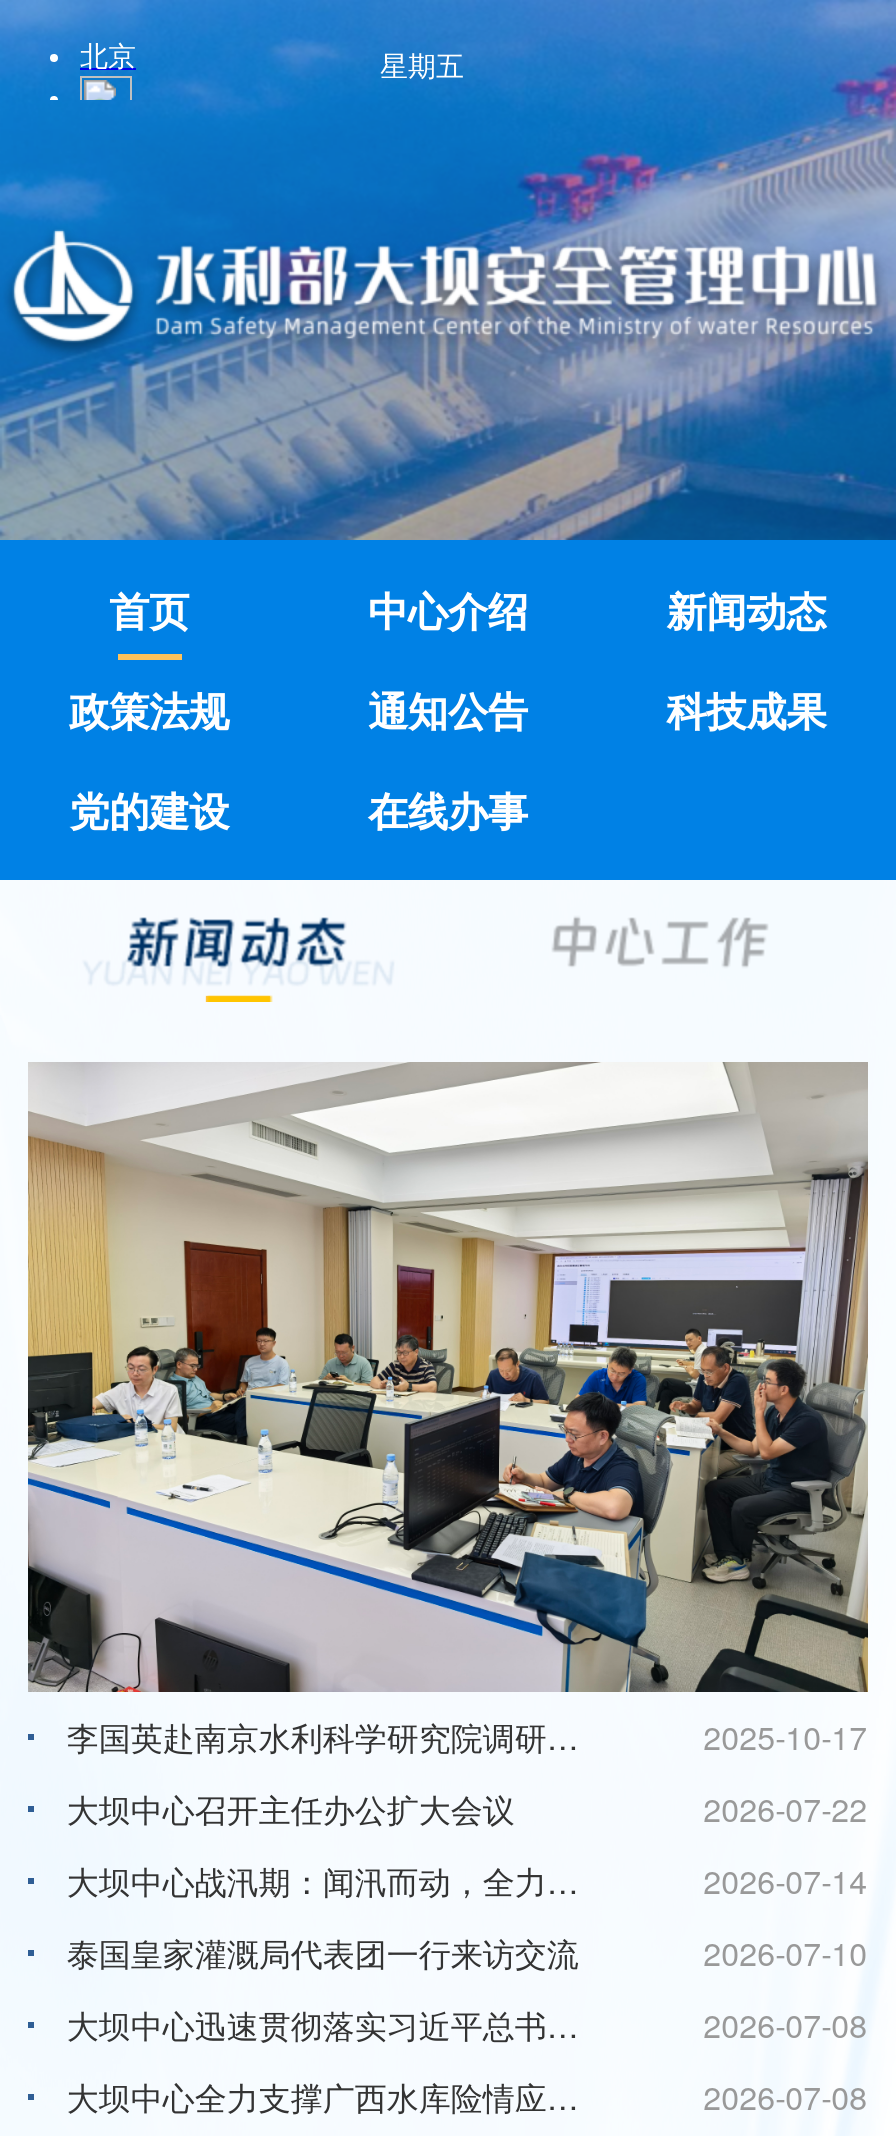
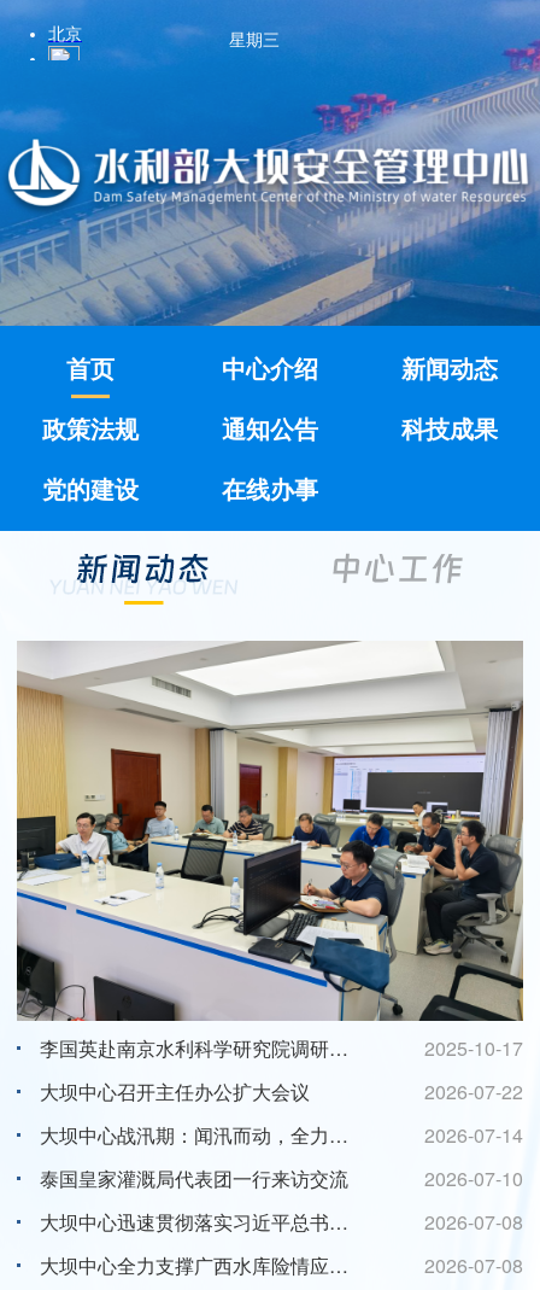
- 星期五
+ 星期三
